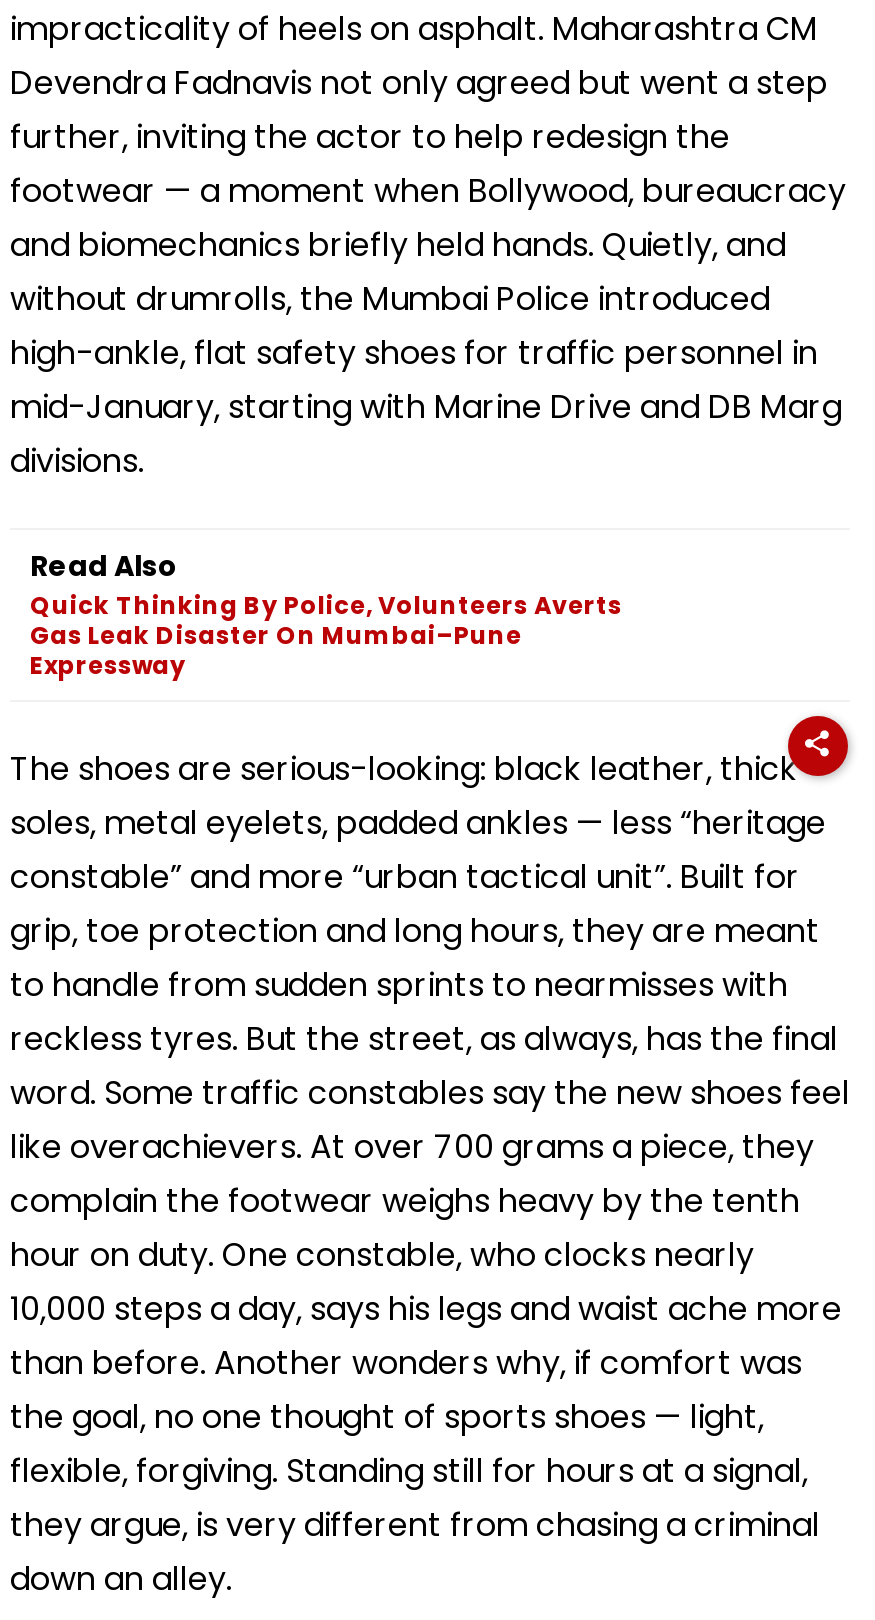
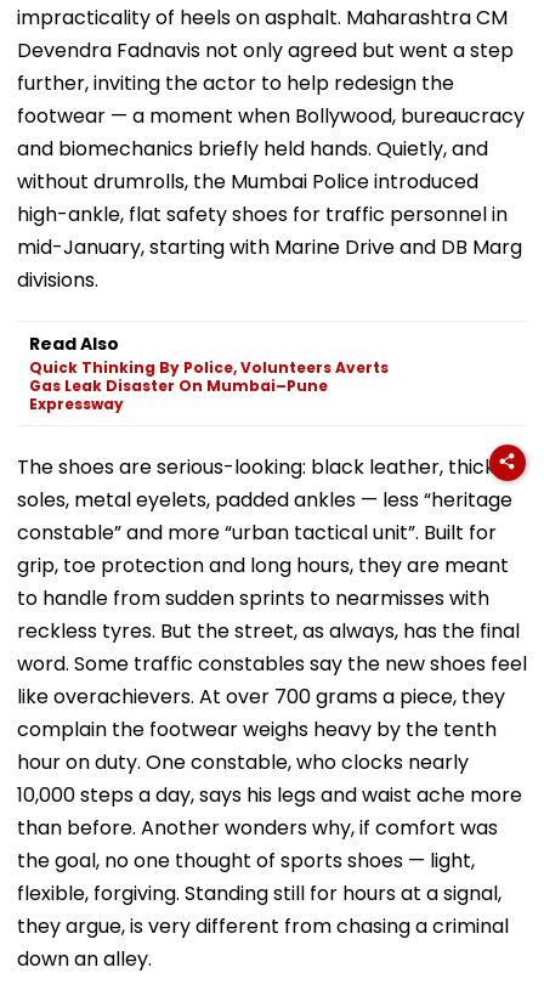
- [image]
+ [image]
